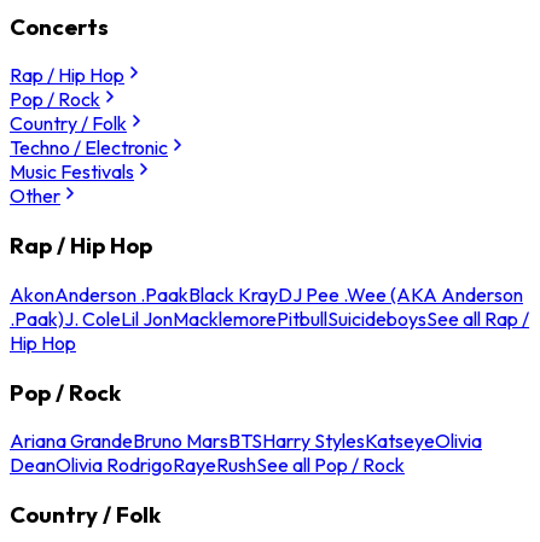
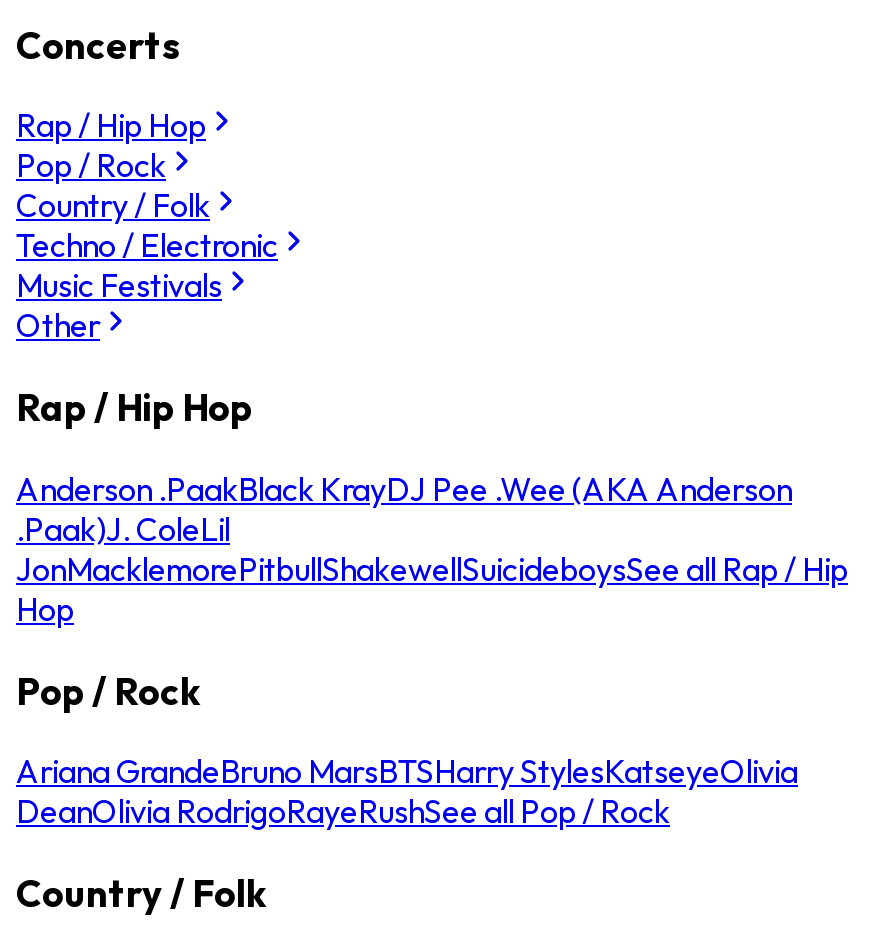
- AkonAnderson .PaakBlack KrayDJ Pee .Wee (AKA Anderson
- .Paak)J. ColeLil JonMacklemorePitbullSuicideboysSee all Rap /
- Hip Hop
+ Anderson .PaakBlack KrayDJ Pee .Wee (AKA Anderson
+ .Paak)J. ColeLil
+ JonMacklemorePitbullShakewellSuicideboysSee all Rap / Hip
+ Hop
